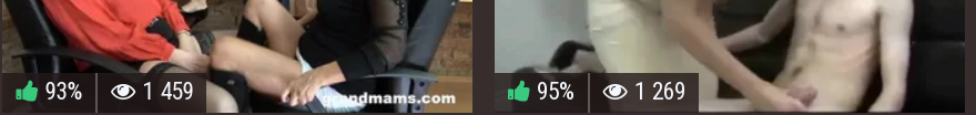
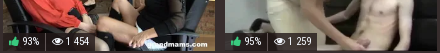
- 93% 1 459
+ 93% 1 454

- 95% 1 269
+ 95% 1 259
